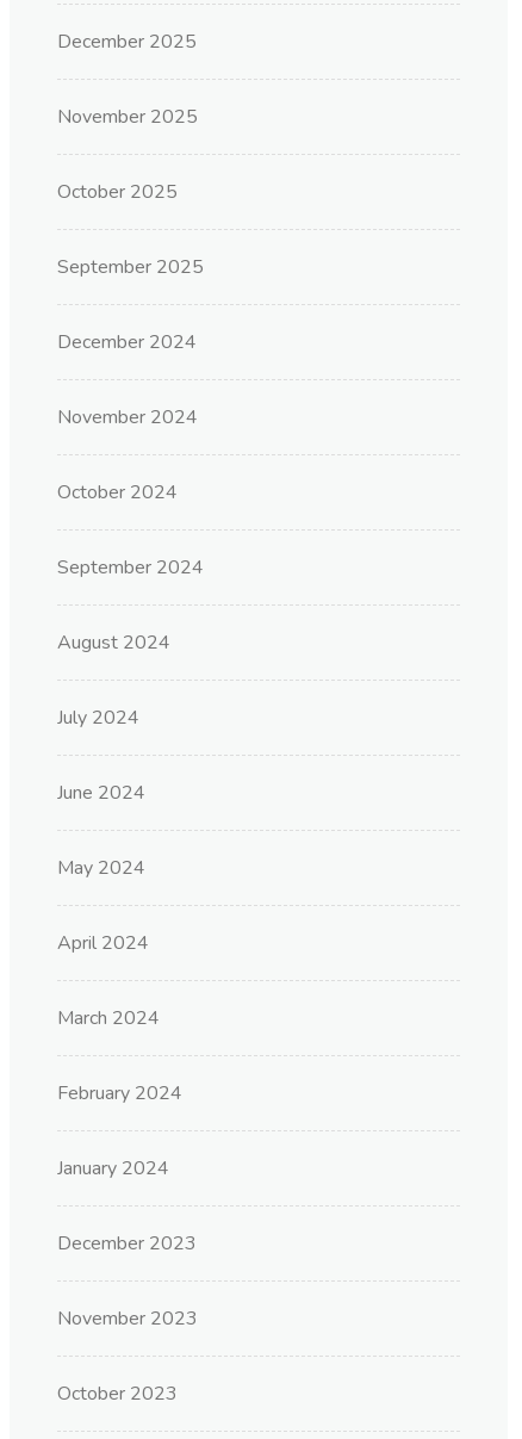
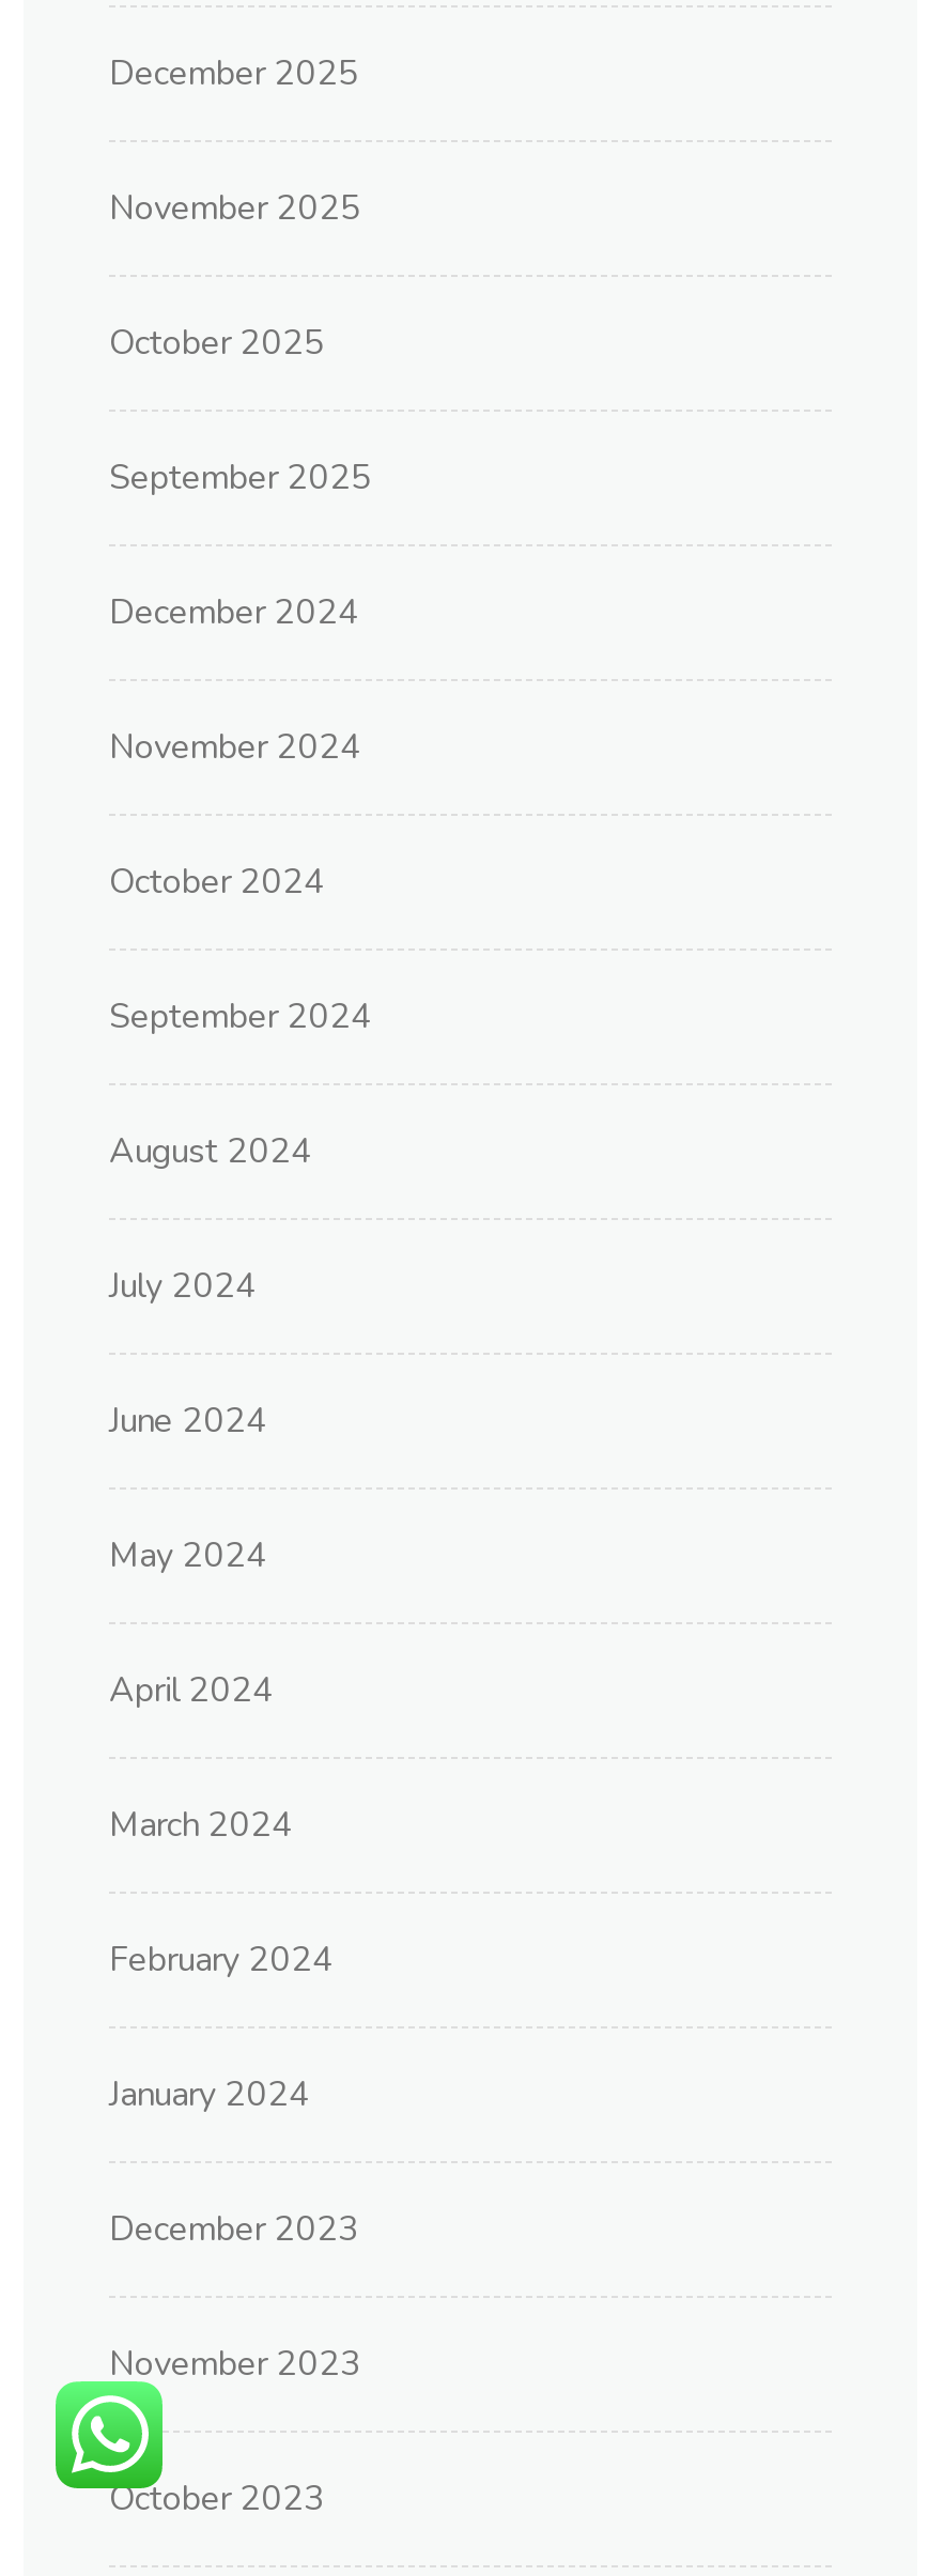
+ [image]
